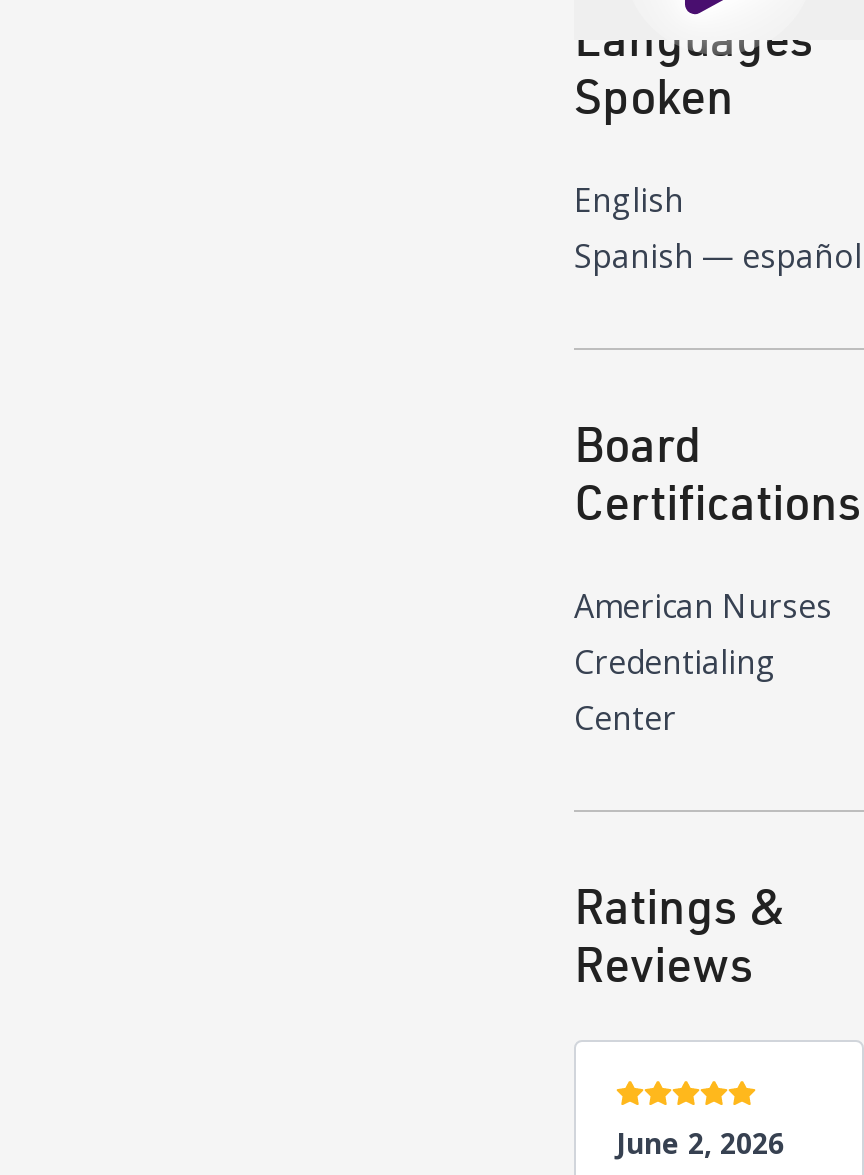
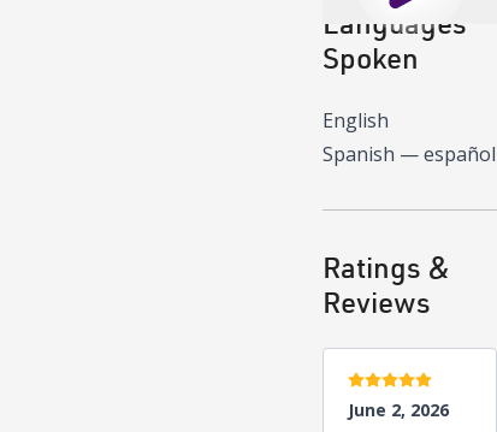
- Board
- Certifications
- American Nurses
- Credentialing
- Center
